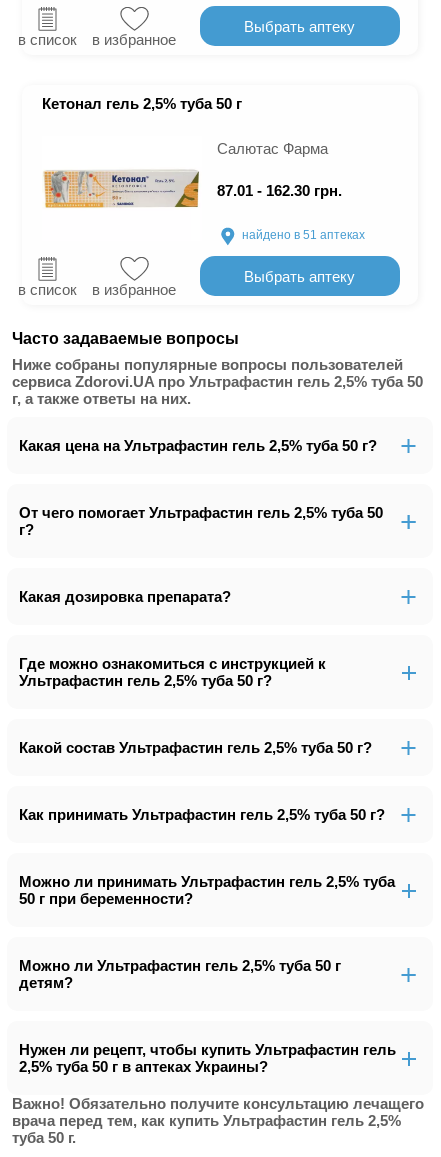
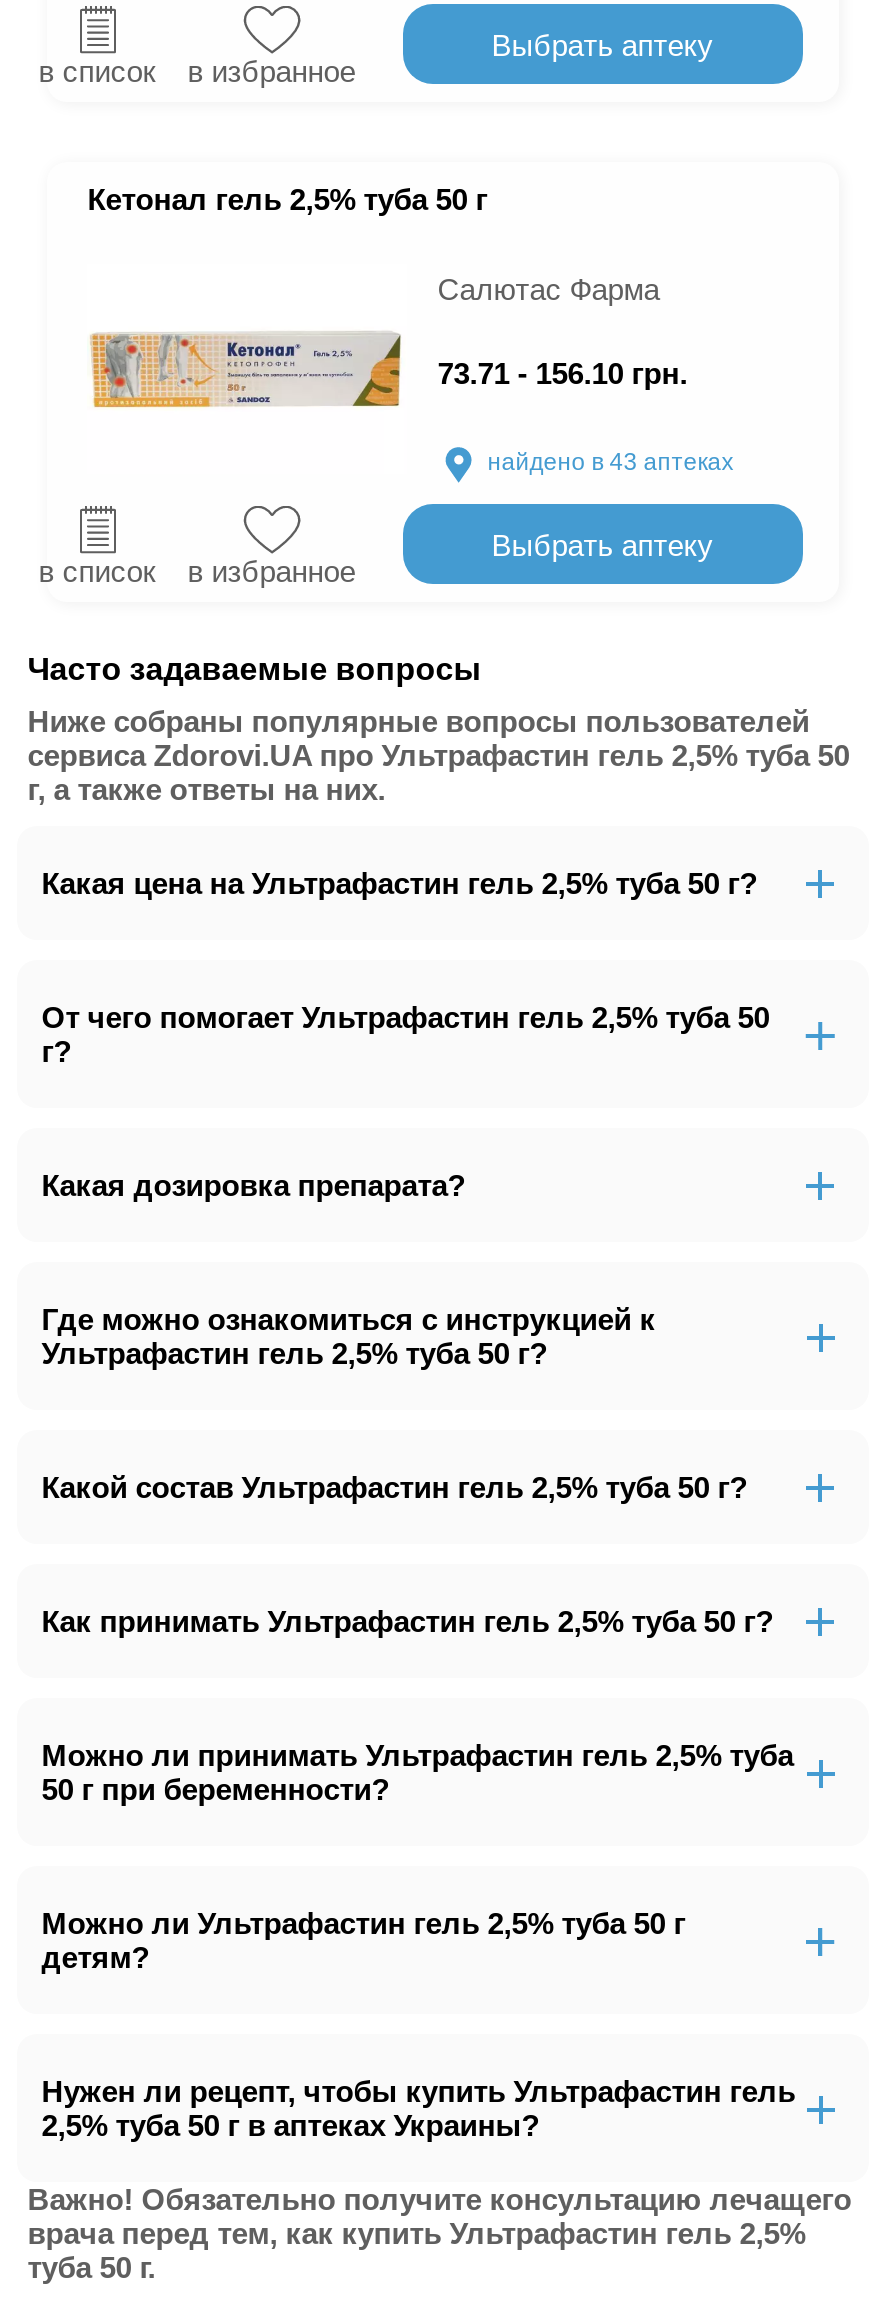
- 87.01 - 162.30 грн.
+ 73.71 - 156.10 грн.

- найдено в 51 аптеках
+ найдено в 43 аптеках
